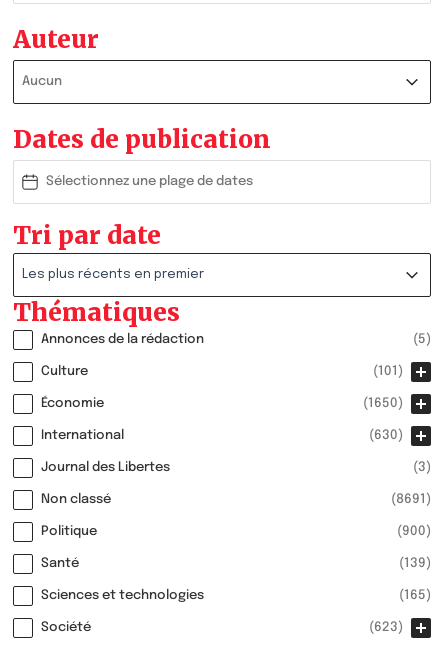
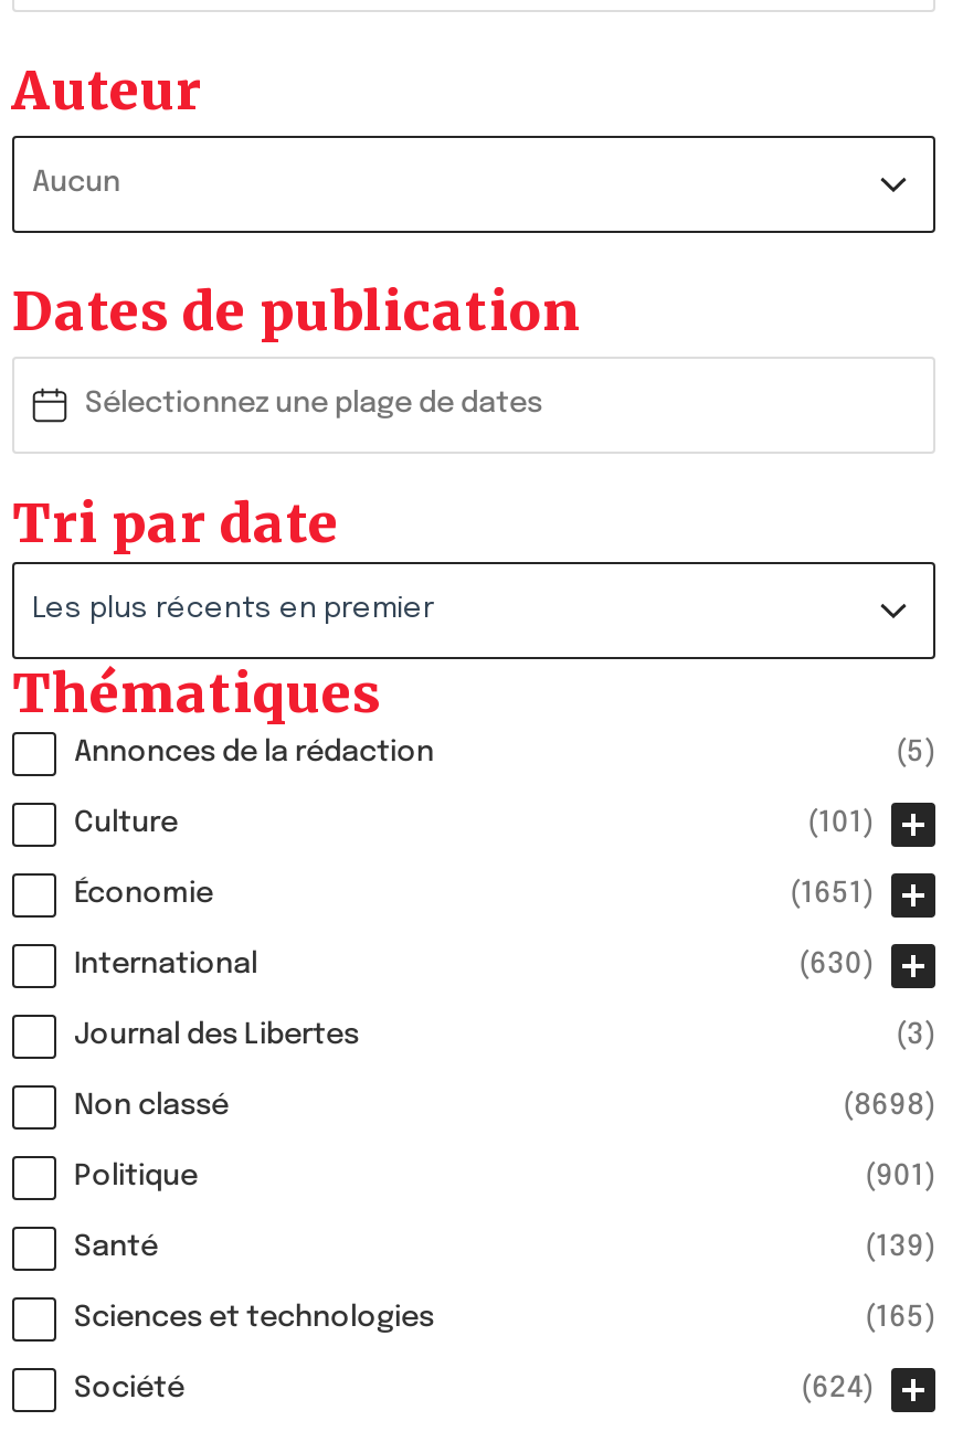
- (1650)
+ (1651)

- (8691)
+ (8698)

- (900)
+ (901)

- (623)
+ (624)
